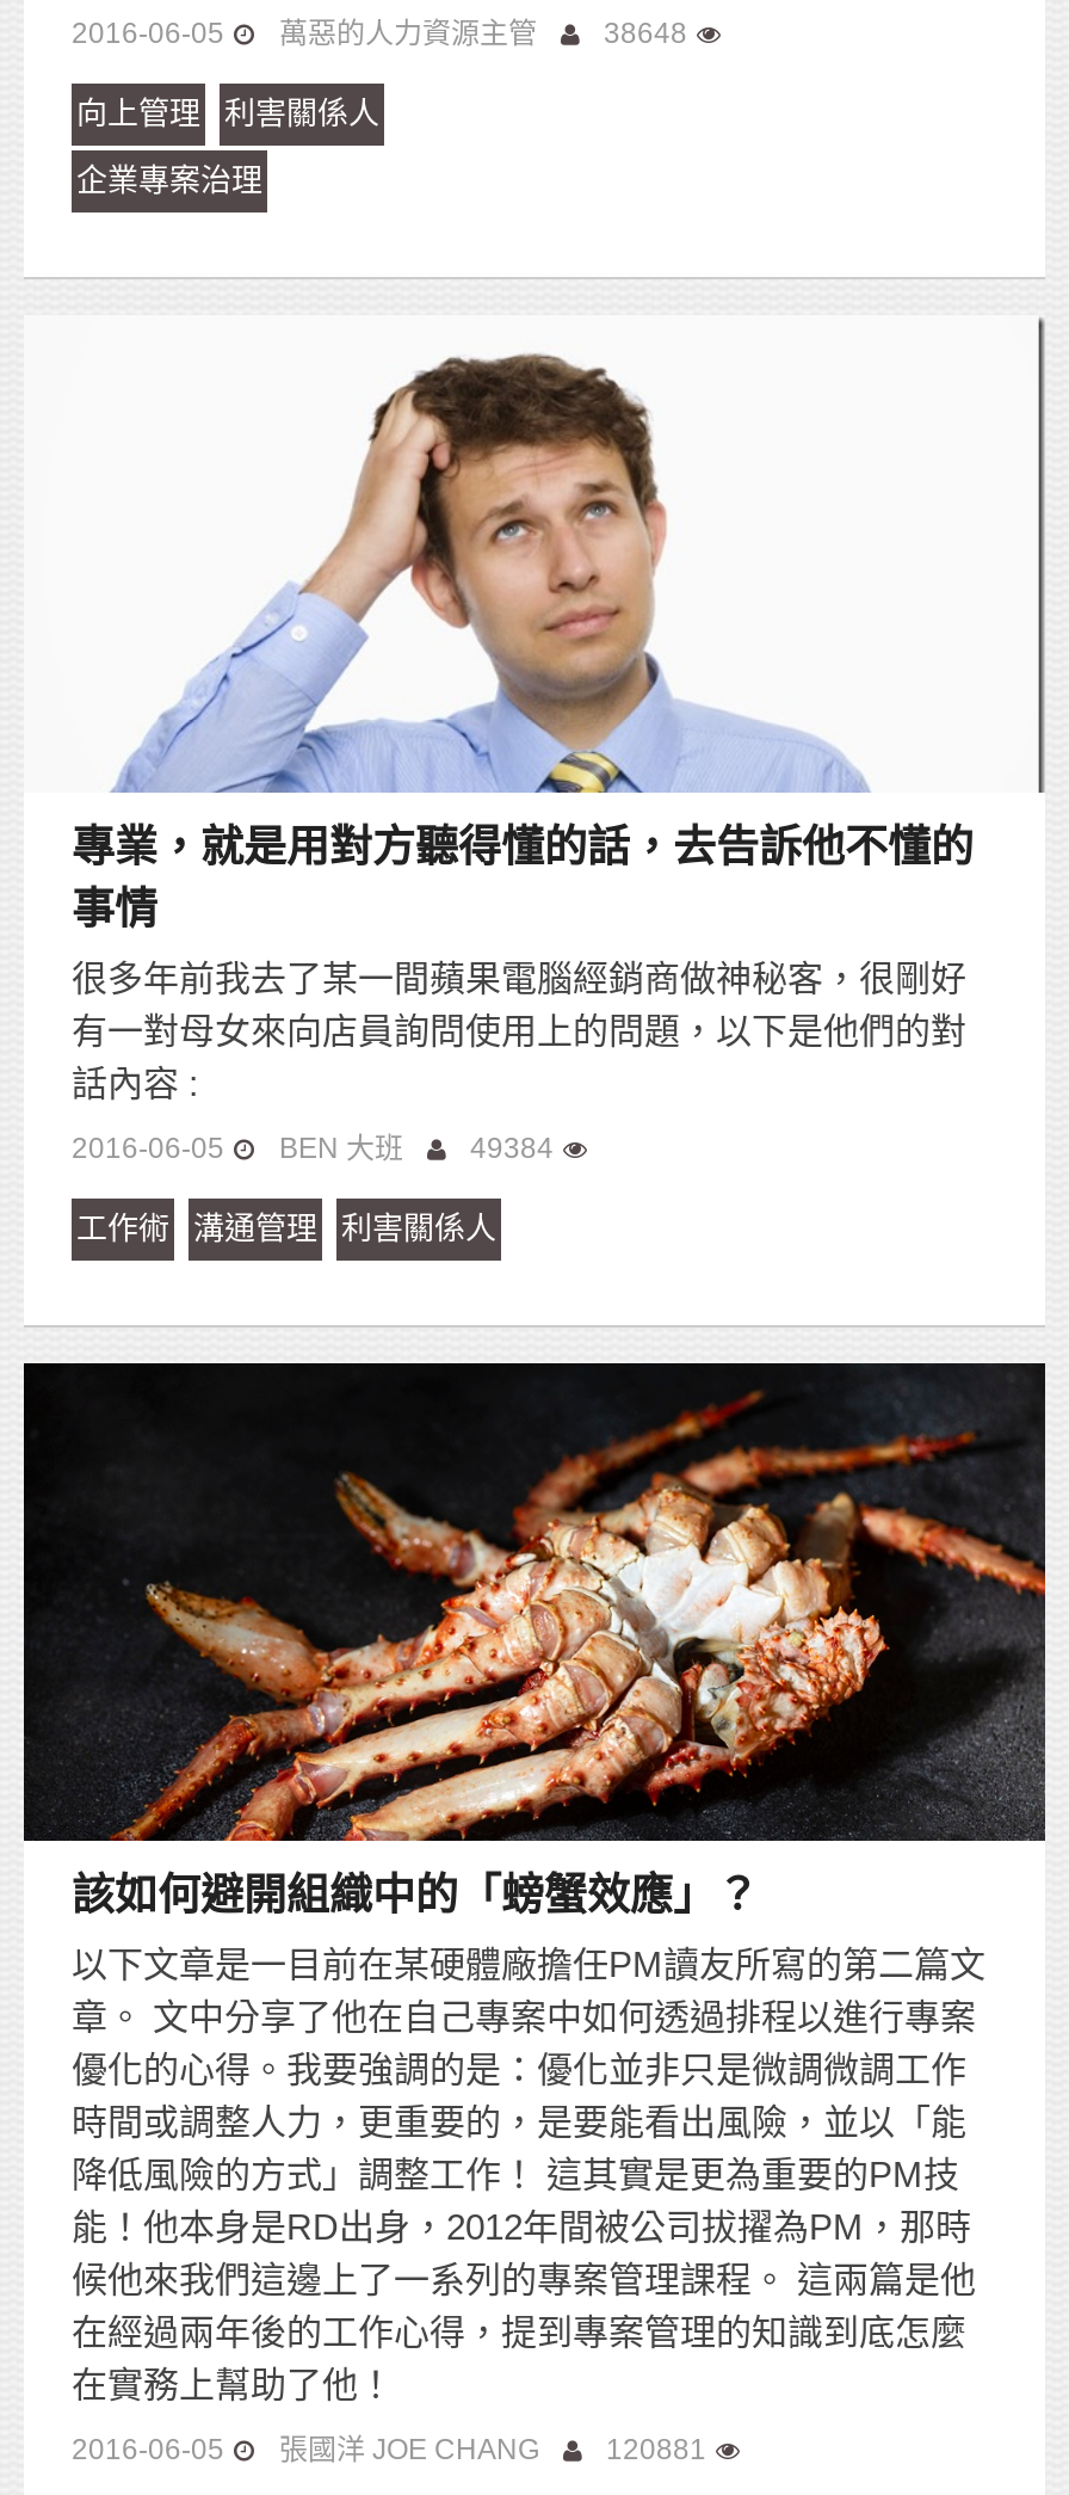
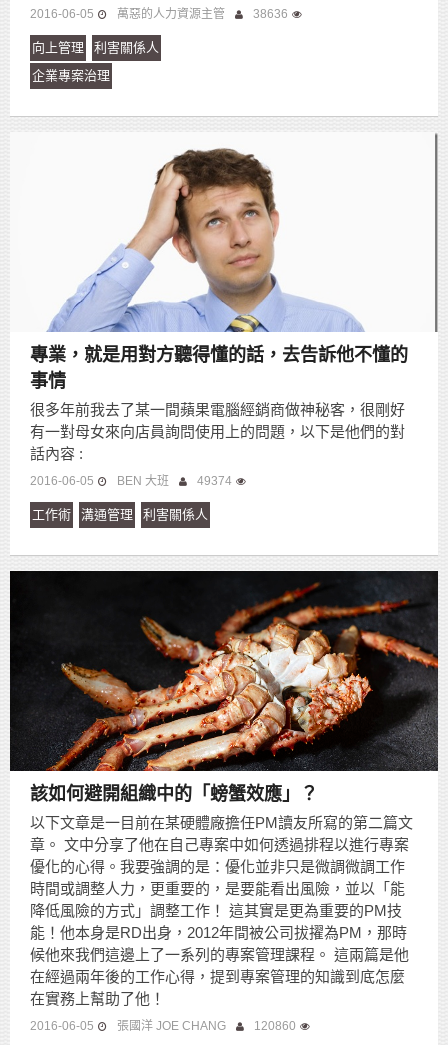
- 2016-06-05 萬惡的人力資源主管 38648
+ 2016-06-05 萬惡的人力資源主管 38636

- 2016-06-05 BEN 大班 49384
+ 2016-06-05 BEN 大班 49374

- 2016-06-05 張國洋 JOE CHANG 120881
+ 2016-06-05 張國洋 JOE CHANG 120860
